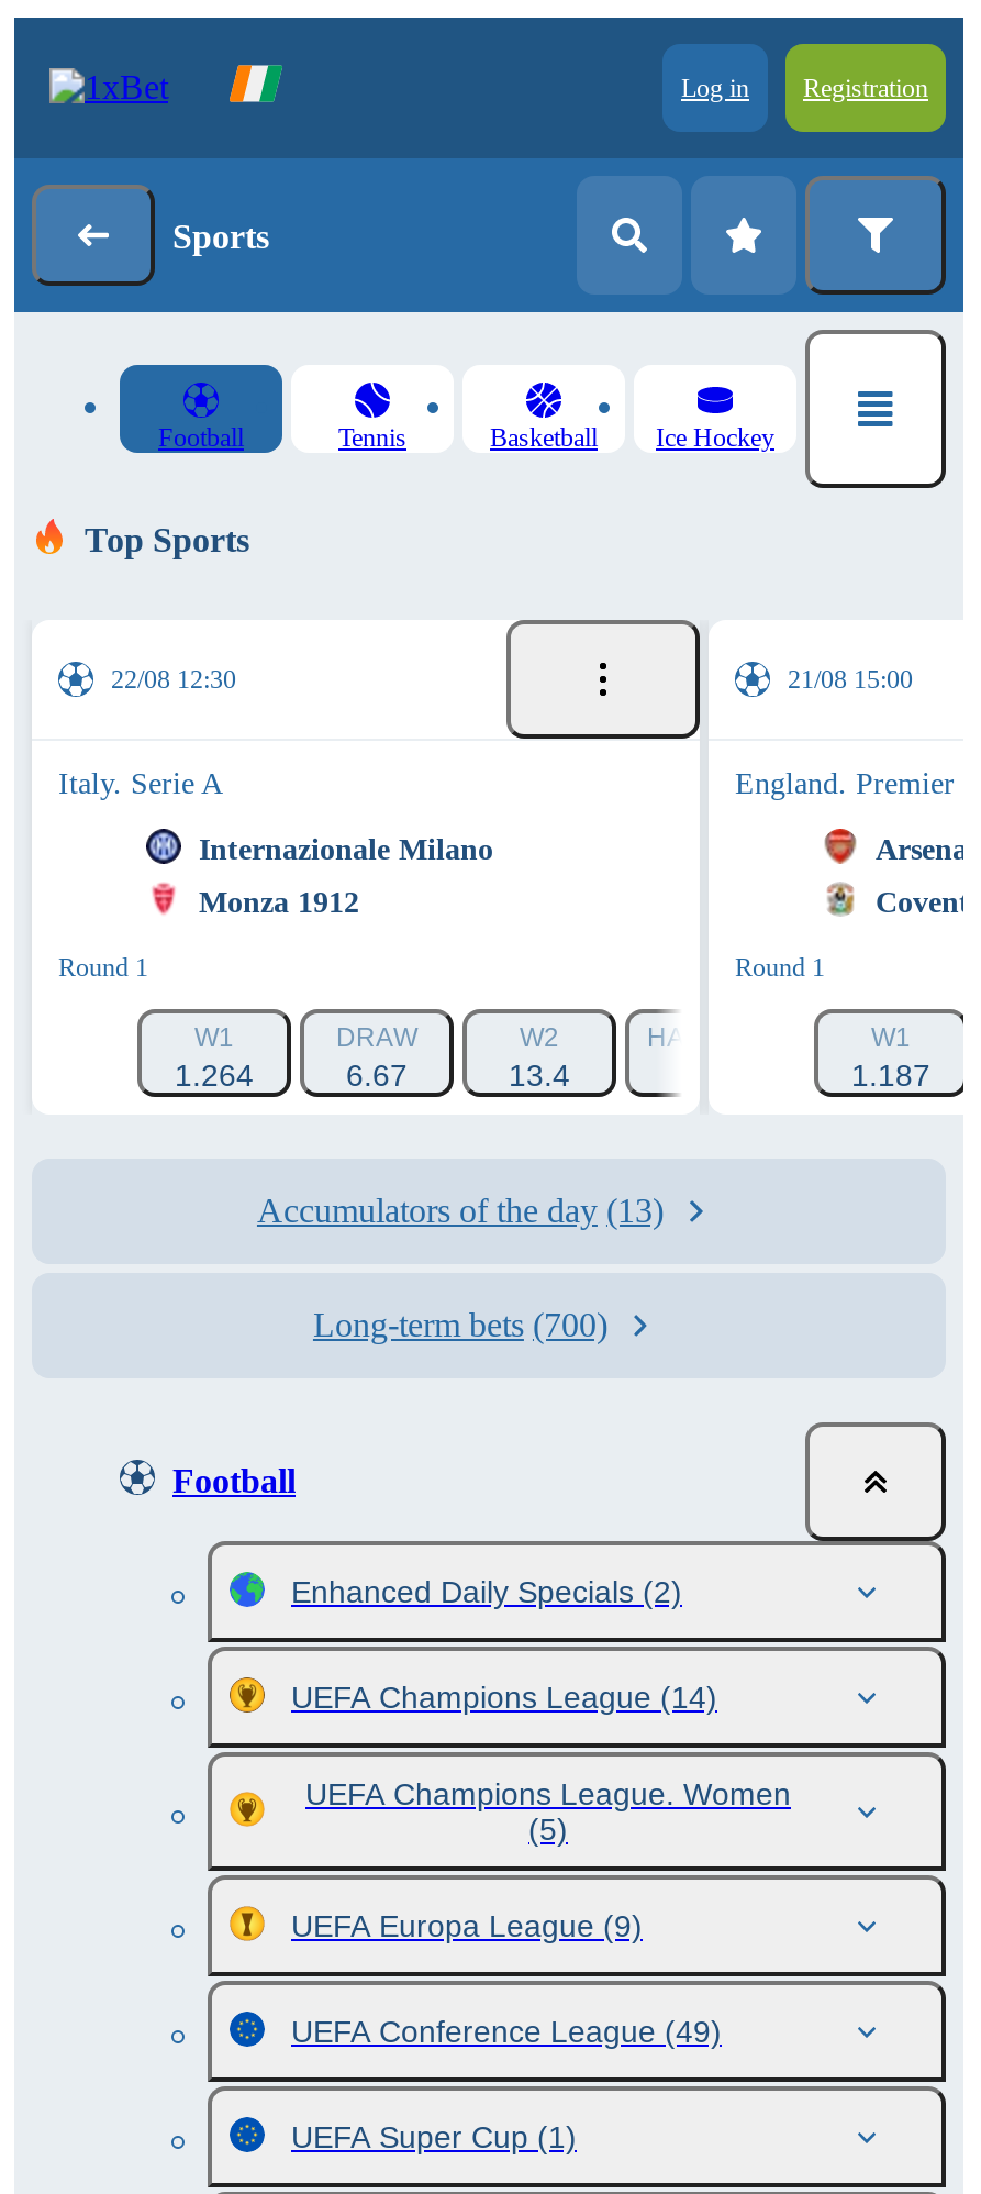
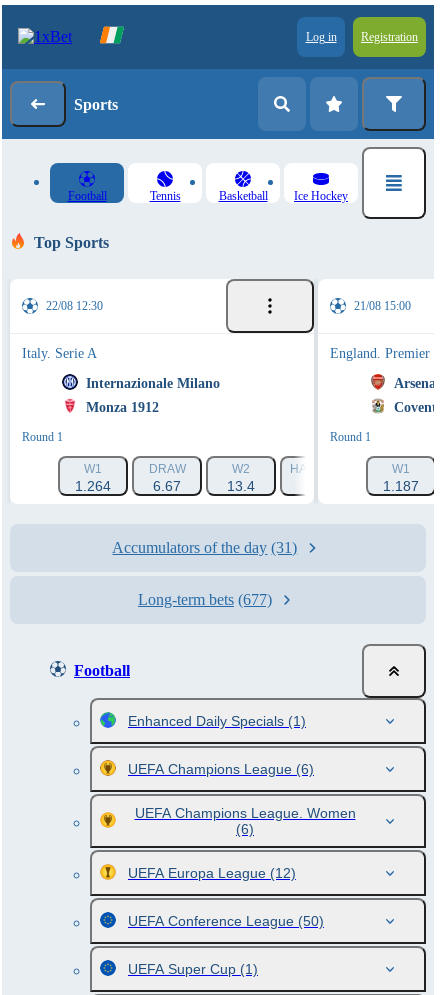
- Accumulators of the day (13)
+ Accumulators of the day (31)

- Long-term bets (700)
+ Long-term bets (677)

- Enhanced Daily Specials (2)
+ Enhanced Daily Specials (1)

- UEFA Champions League (14)
+ UEFA Champions League (6)

- (5)
+ (6)

- UEFA Europa League (9)
+ UEFA Europa League (12)

- UEFA Conference League (49)
+ UEFA Conference League (50)
